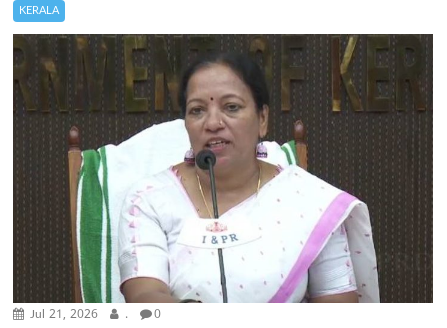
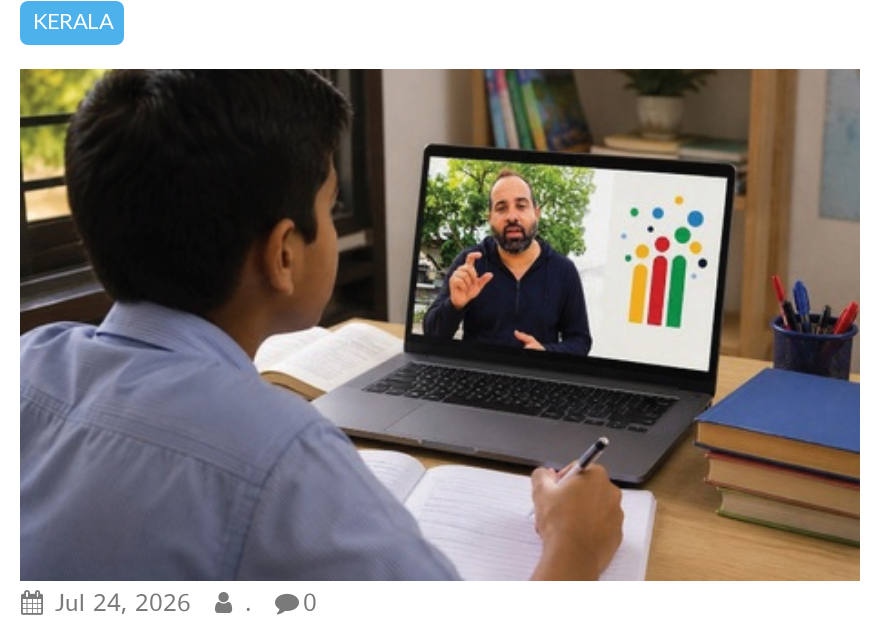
- [image]
- Jul 21, 2026
+ [image]
+ Jul 24, 2026
